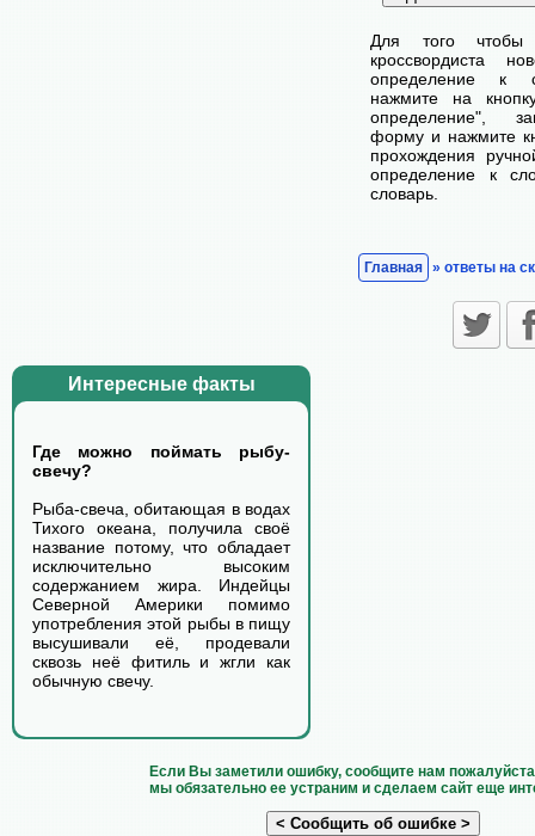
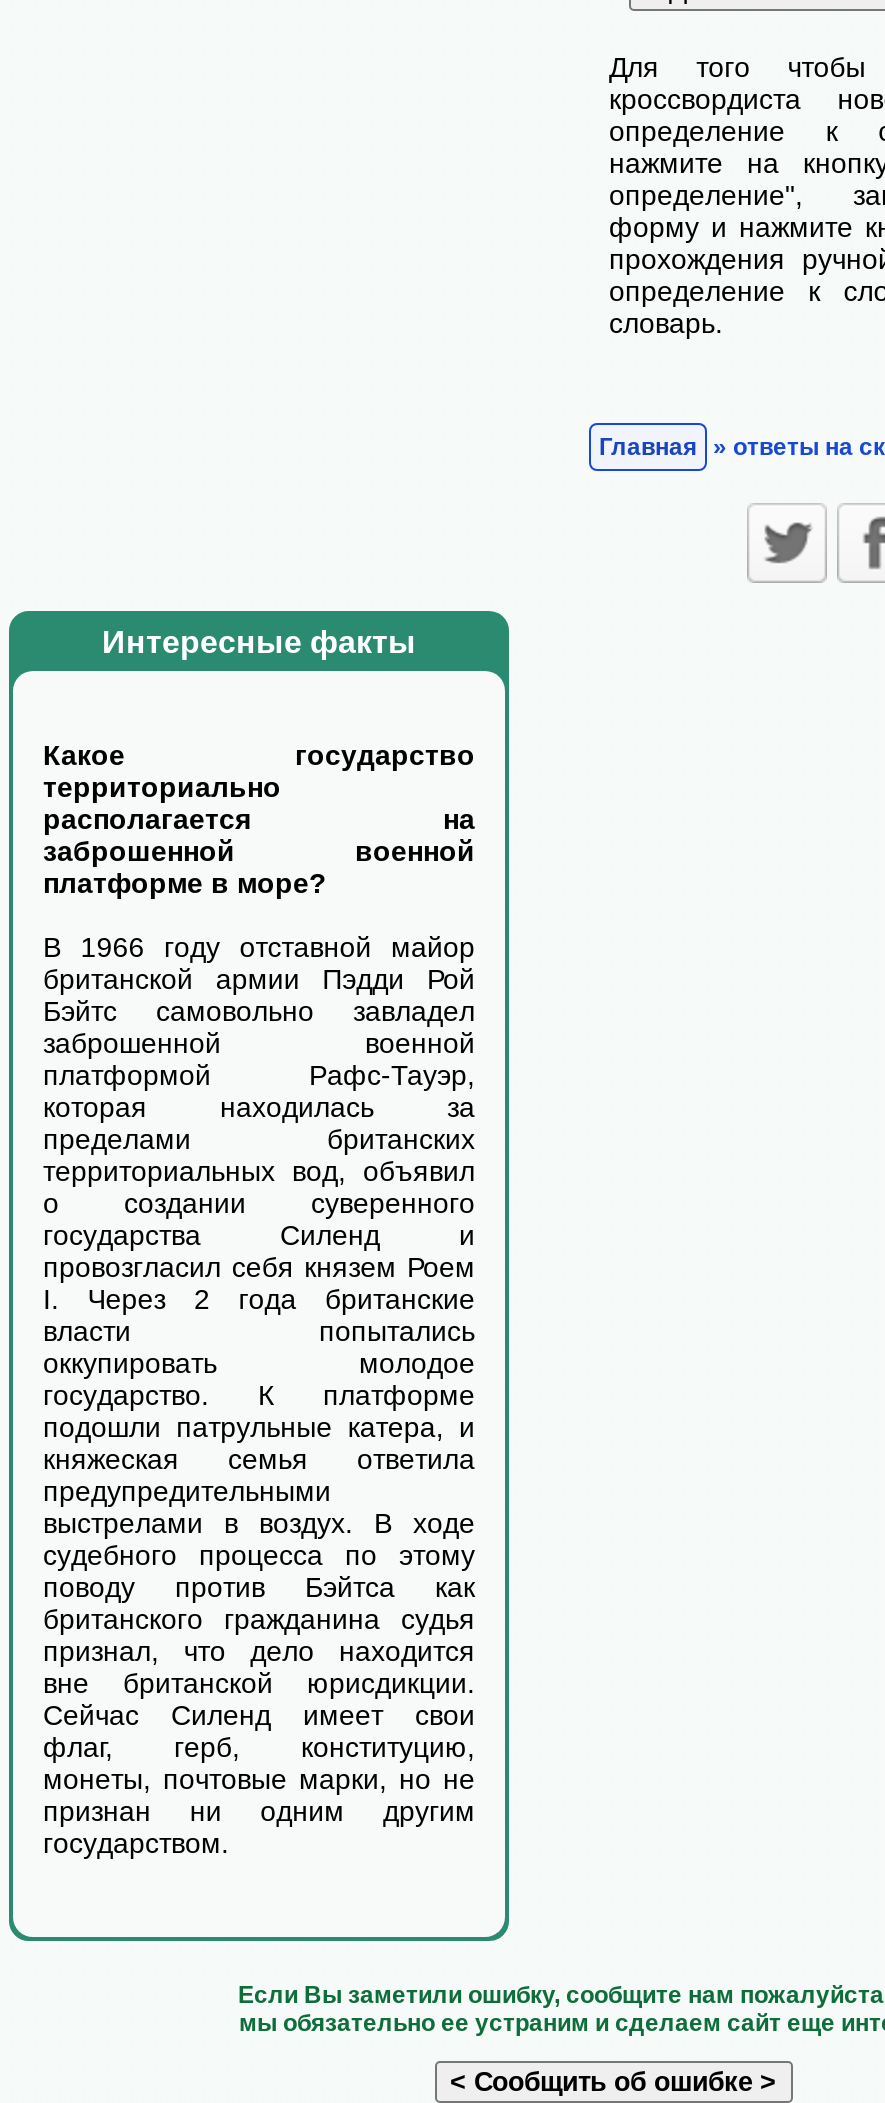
- Где можно поймать рыбу-
- свечу?
+ Какое государство
+ территориально
+ располагается на
+ заброшенной военной
+ платформе в море?

- Рыба-свеча, обитающая в водах
- Тихого океана, получила своё
- название потому, что обладает
- исключительно высоким
- содержанием жира. Индейцы
- Северной Америки помимо
- употребления этой рыбы в пищу
- высушивали её, продевали
- сквозь неё фитиль и жгли как
- обычную свечу.
+ В 1966 году отставной майор
+ британской армии Пэдди Рой
+ Бэйтс самовольно завладел
+ заброшенной военной
+ платформой Рафс-Тауэр,
+ которая находилась за
+ пределами британских
+ территориальных вод, объявил
+ о создании суверенного
+ государства Силенд и
+ провозгласил себя князем Роем
+ I. Через 2 года британские
+ власти попытались
+ оккупировать молодое
+ государство. К платформе
+ подошли патрульные катера, и
+ княжеская семья ответила
+ предупредительными
+ выстрелами в воздух. В ходе
+ судебного процесса по этому
+ поводу против Бэйтса как
+ британского гражданина судья
+ признал, что дело находится
+ вне британской юрисдикции.
+ Сейчас Силенд имеет свои
+ флаг, герб, конституцию,
+ монеты, почтовые марки, но не
+ признан ни одним другим
+ государством.
